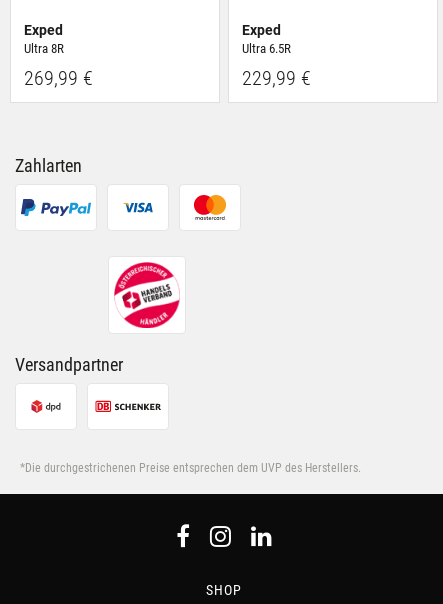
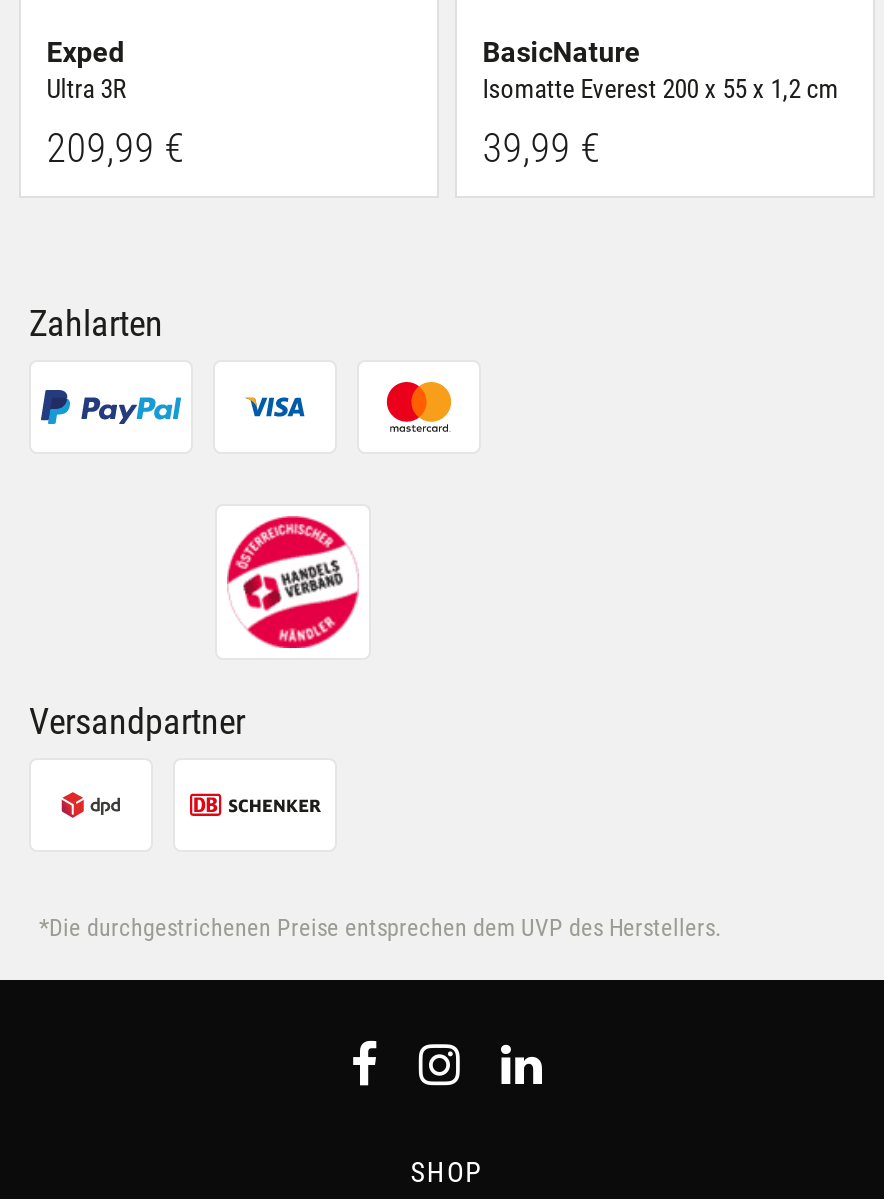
- Exped
- Ultra 6.5R
- 229,99 €
+ BasicNature
+ Isomatte Everest 200 x 55 x 1,2 cm
+ 39,99 €

- Ultra 8R
- 269,99 €
+ Ultra 3R
+ 209,99 €
